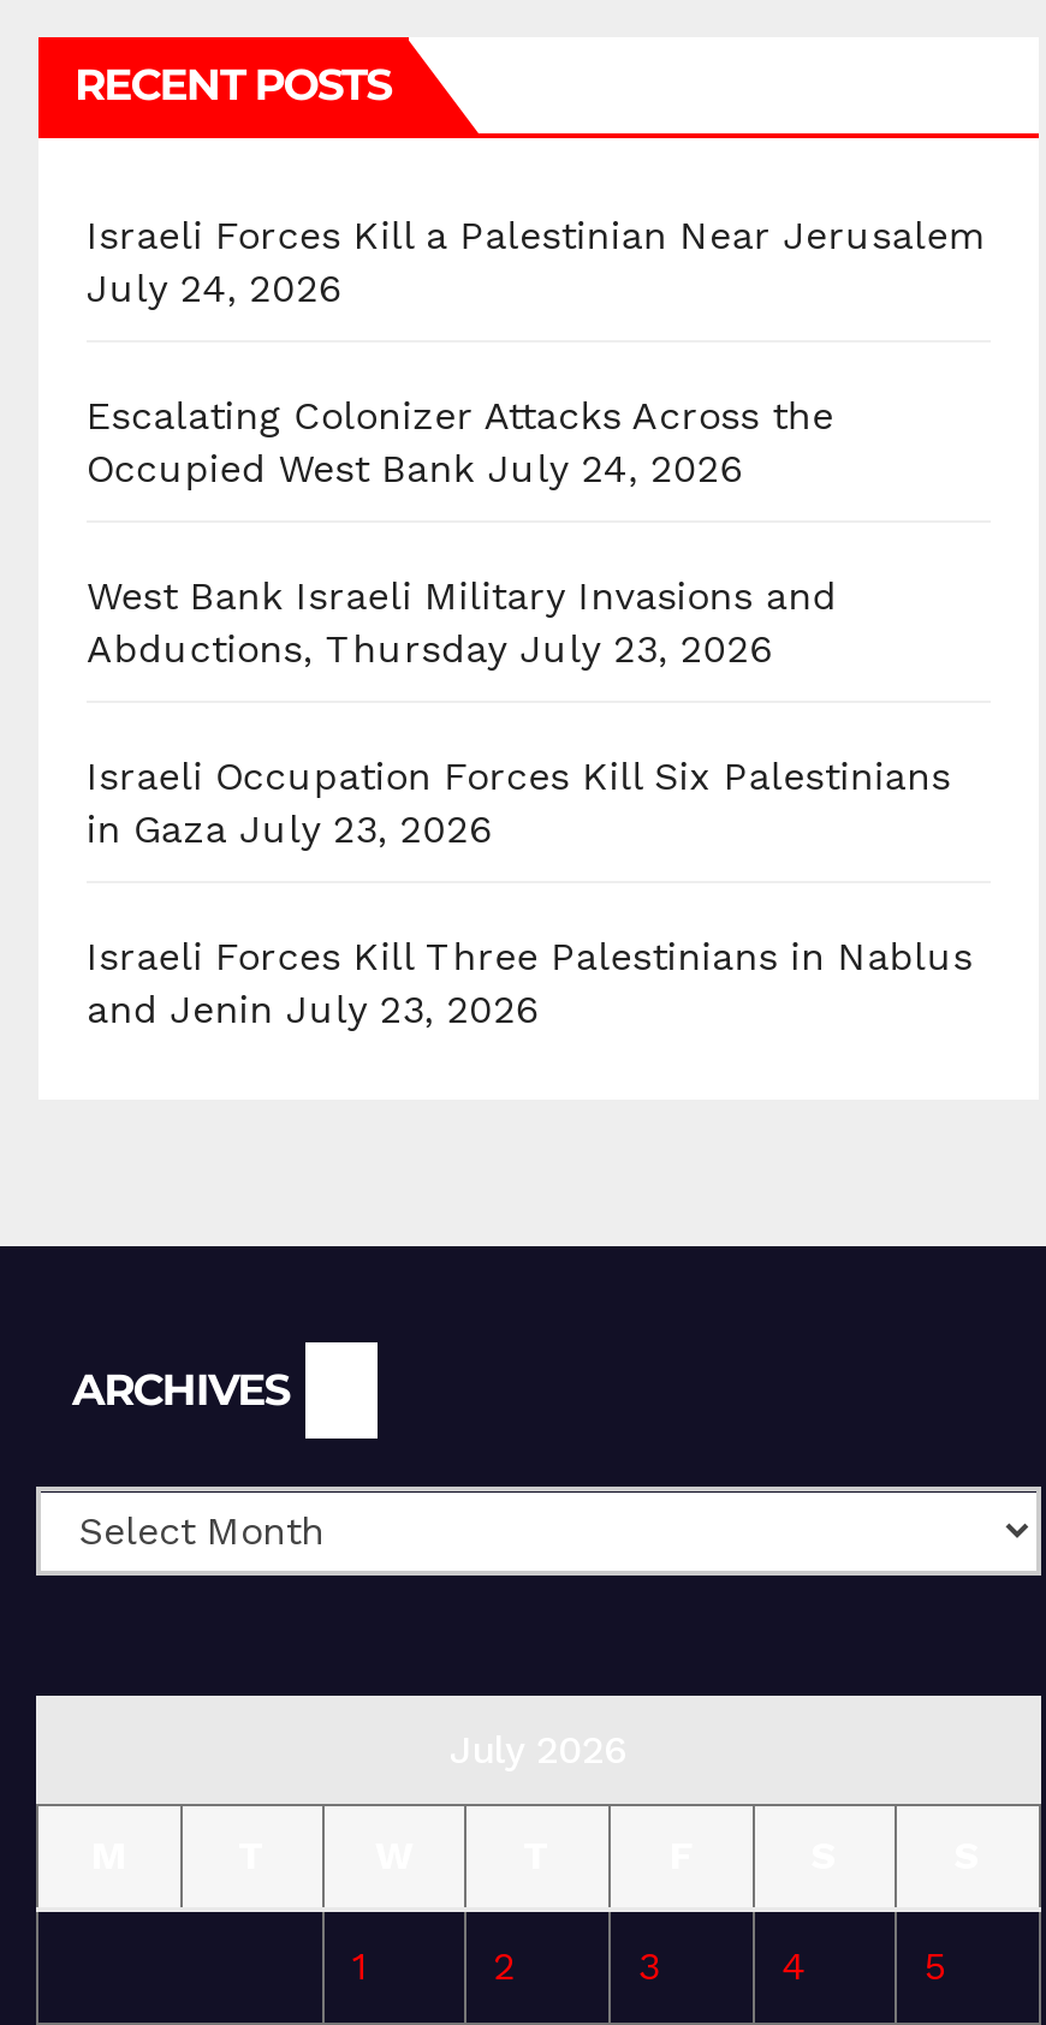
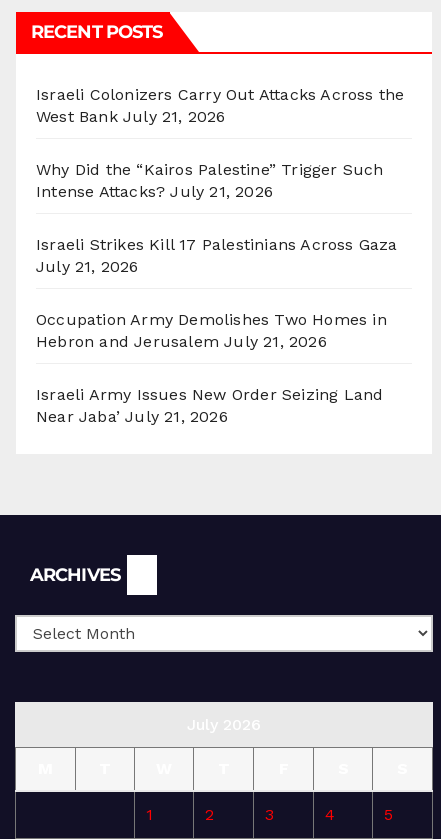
- Israeli Forces Kill a Palestinian Near Jerusalem
- July 24, 2026
+ Israeli Colonizers Carry Out Attacks Across the
+ West Bank July 21, 2026

- Escalating Colonizer Attacks Across the
- Occupied West Bank July 24, 2026
+ Why Did the “Kairos Palestine” Trigger Such
+ Intense Attacks? July 21, 2026

- West Bank Israeli Military Invasions and
- Abductions, Thursday July 23, 2026
+ Israeli Strikes Kill 17 Palestinians Across Gaza
+ July 21, 2026

- Israeli Occupation Forces Kill Six Palestinians
- in Gaza July 23, 2026
+ Occupation Army Demolishes Two Homes in
+ Hebron and Jerusalem July 21, 2026

- Israeli Forces Kill Three Palestinians in Nablus
- and Jenin July 23, 2026
+ Israeli Army Issues New Order Seizing Land
+ Near Jaba’ July 21, 2026
